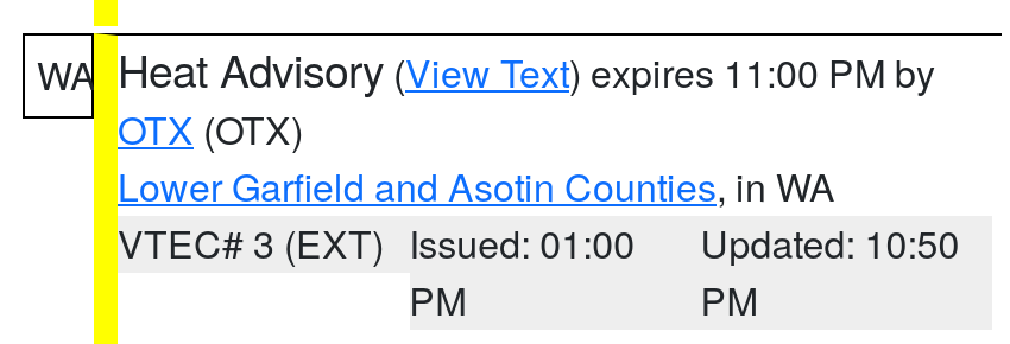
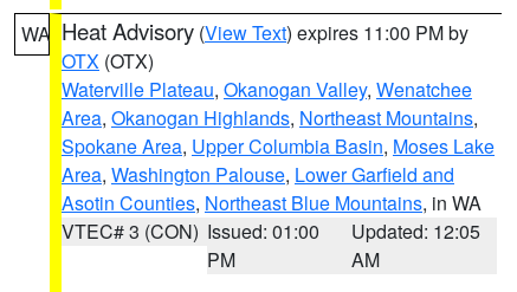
- Lower Garfield and Asotin Counties, in WA
- VTEC# 3 (EXT) Issued: 01:00
+ Waterville Plateau, Okanogan Valley, Wenatchee
+ Area, Okanogan Highlands, Northeast Mountains,
+ Spokane Area, Upper Columbia Basin, Moses Lake
+ Area, Washington Palouse, Lower Garfield and
+ Asotin Counties, Northeast Blue Mountains, in WA
+ VTEC# 3 (CON) Issued: 01:00

- Updated: 10:50
- PM
+ Updated: 12:05
+ AM
